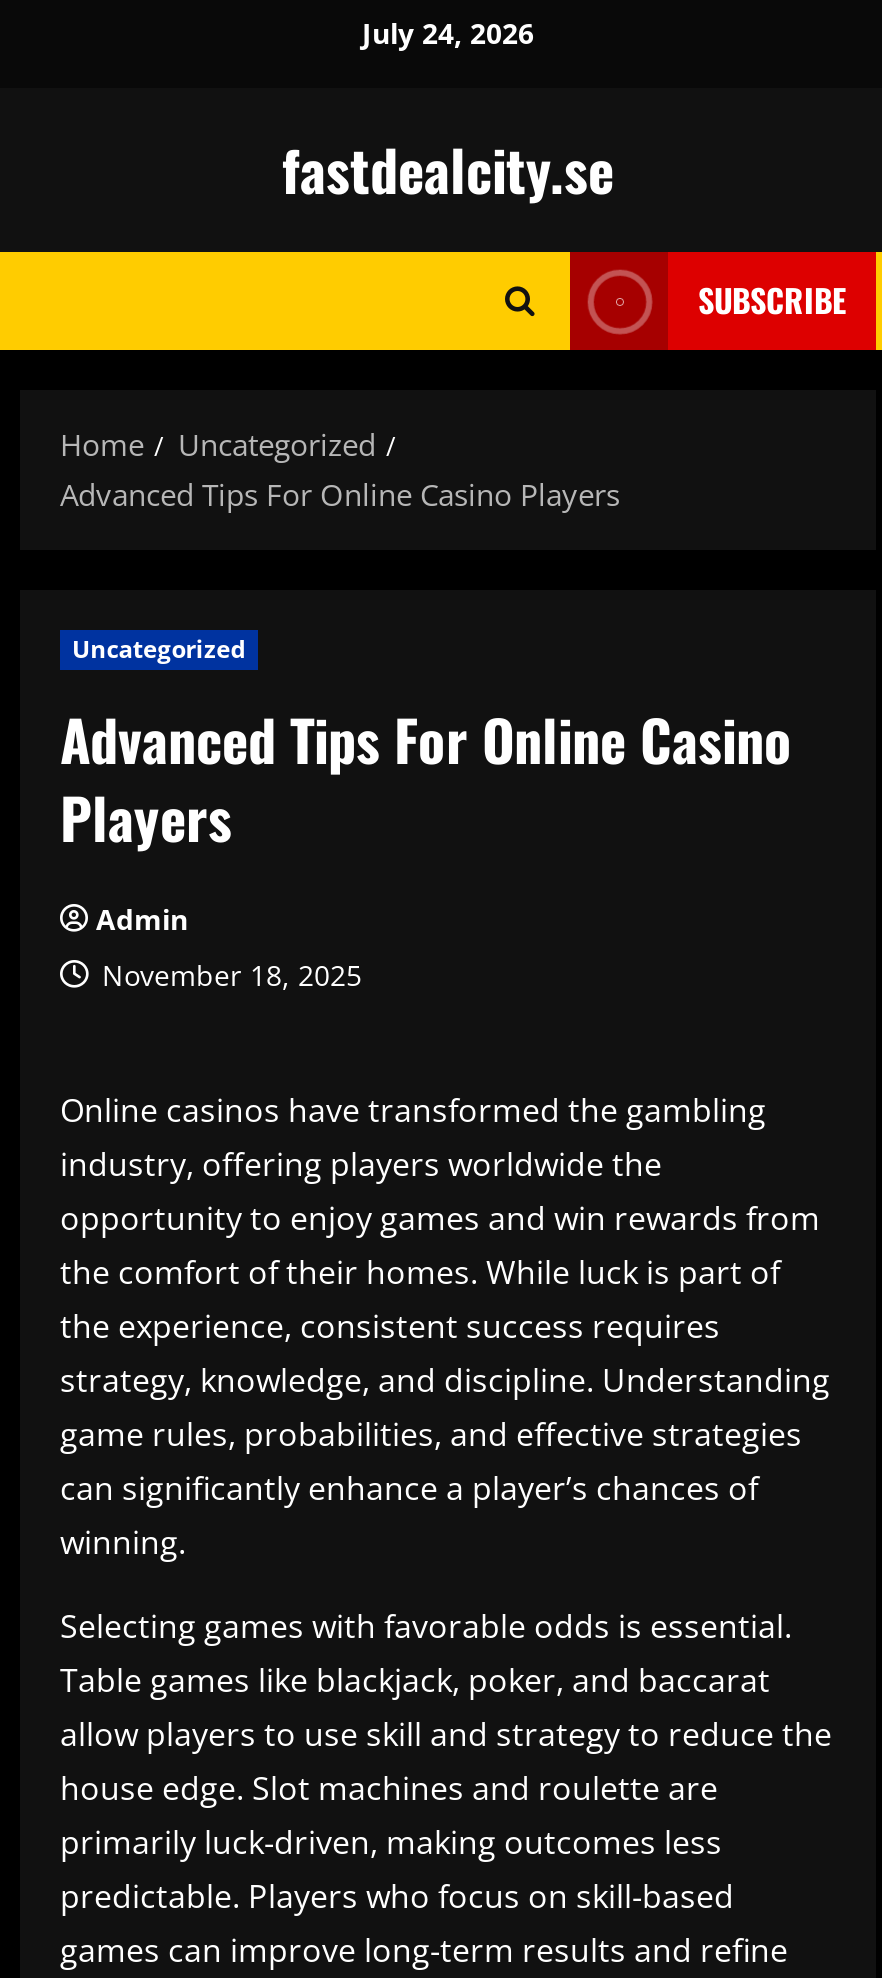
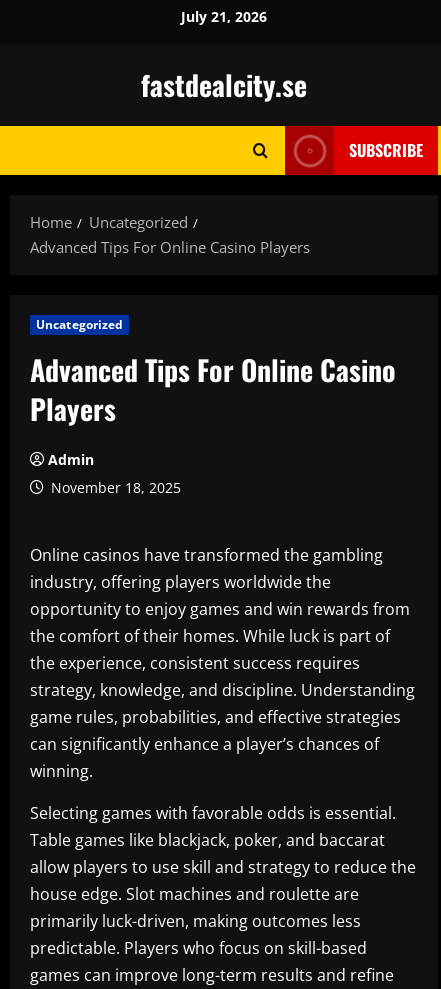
- July 24, 2026
+ July 21, 2026
